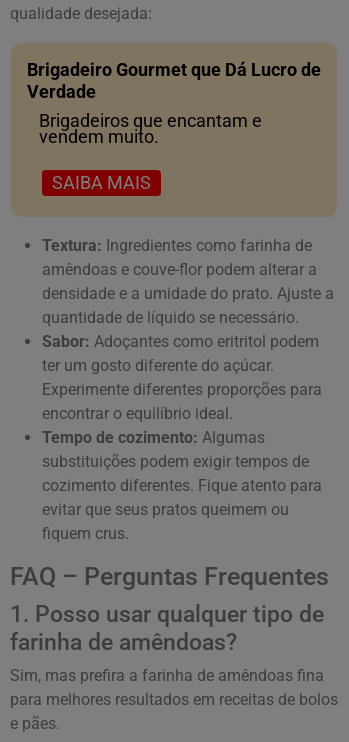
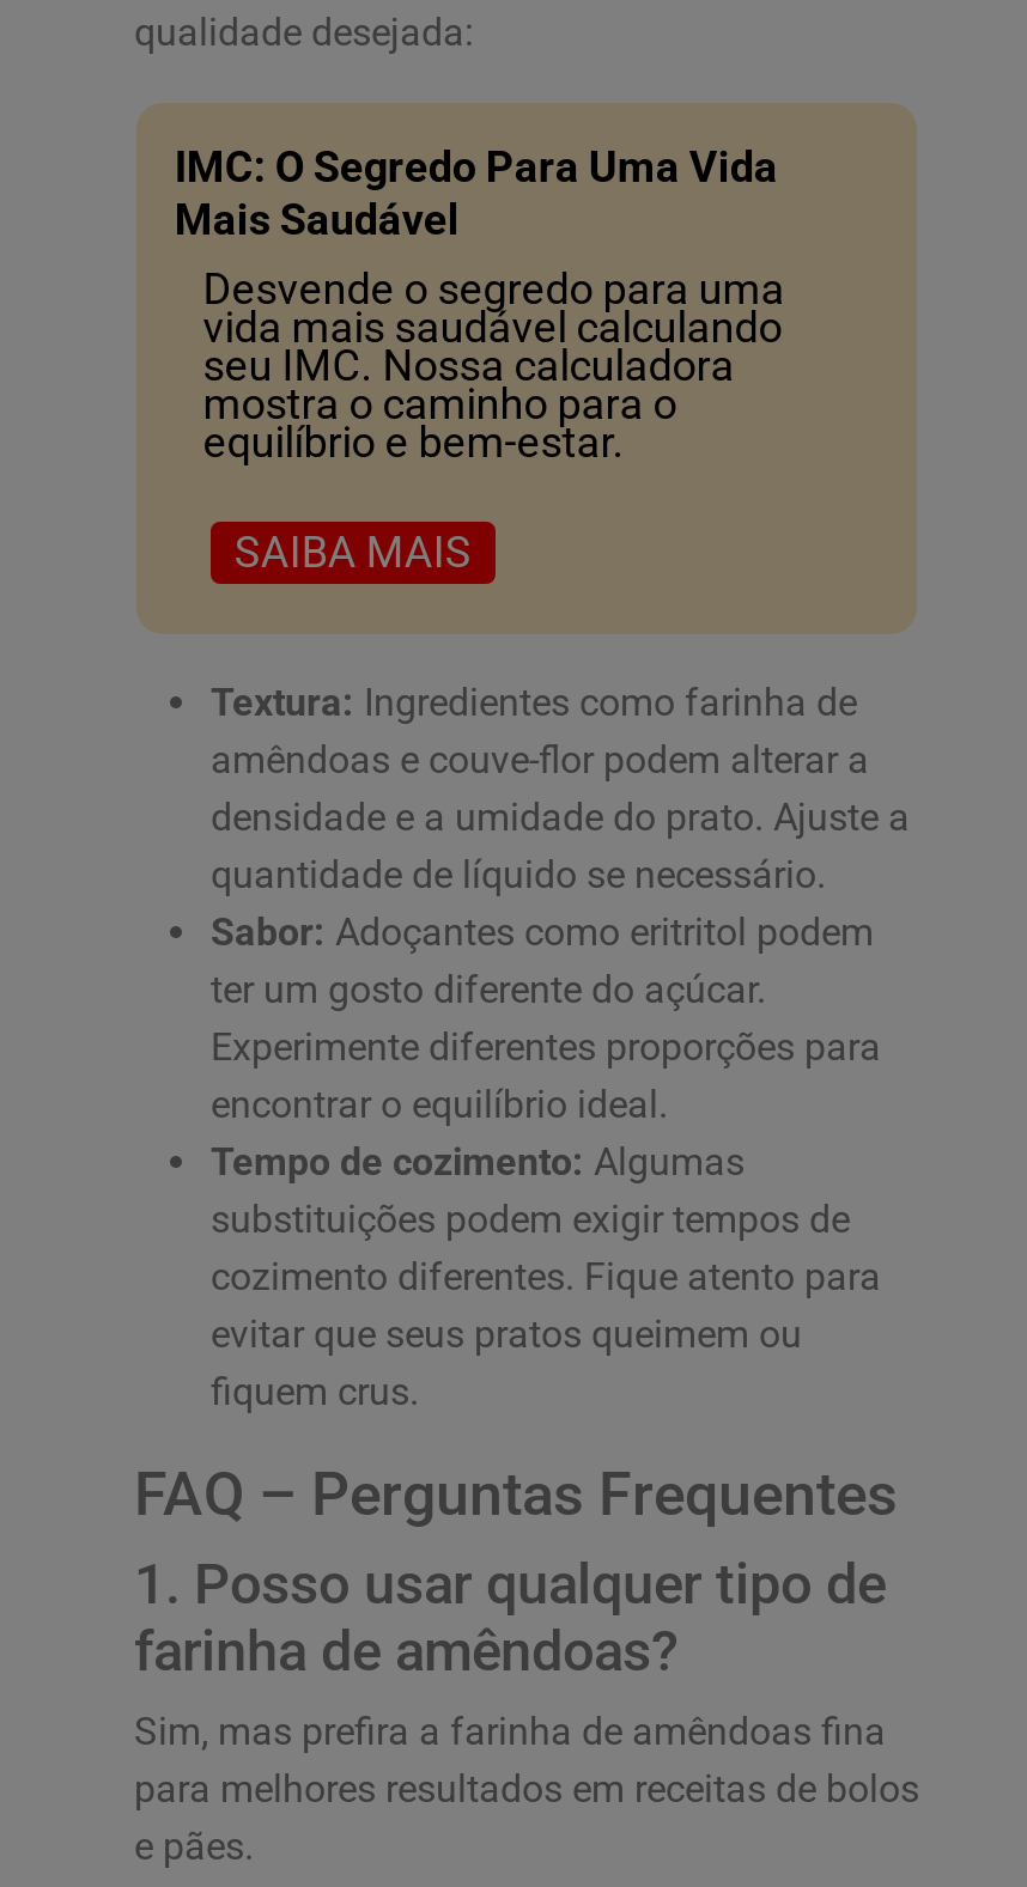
- Brigadeiro Gourmet que Dá Lucro de
- Verdade
- Brigadeiros que encantam e
- vendem muito.
+ IMC: O Segredo Para Uma Vida
+ Mais Saudável
+ Desvende o segredo para uma
+ vida mais saudável calculando
+ seu IMC. Nossa calculadora
+ mostra o caminho para o
+ equilíbrio e bem-estar.
